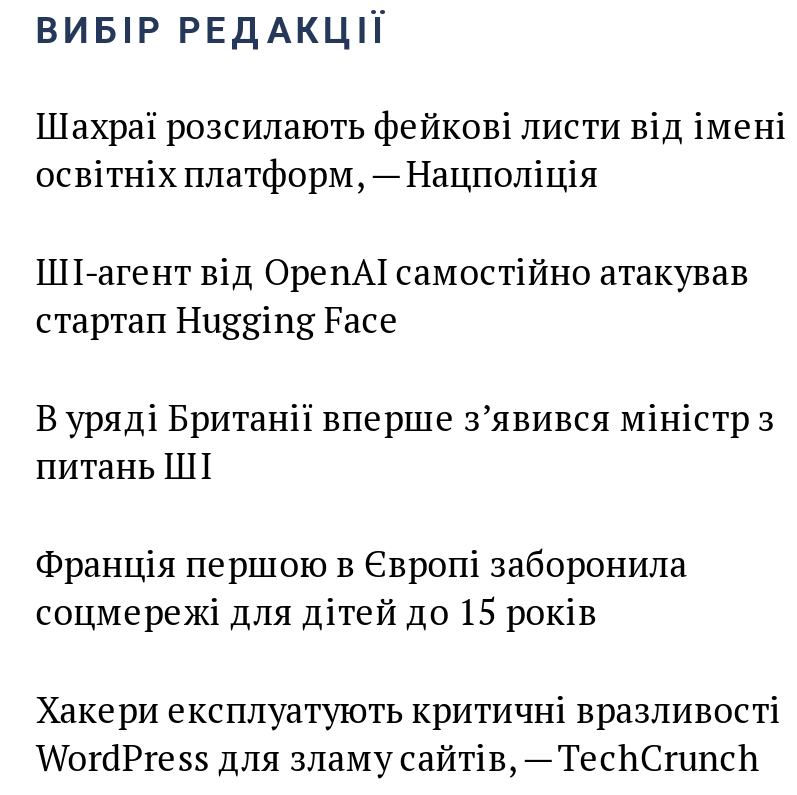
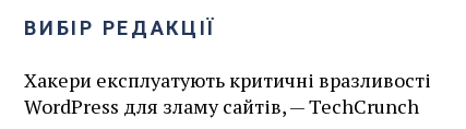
- Шахраї розсилають фейкові листи від імені
- освітніх платформ, — Нацполіція
- ШІ-агент від OpenAI самостійно атакував
- стартап Hugging Face
- В уряді Британії вперше зʼявився міністр з
- питань ШІ
- Франція першою в Європі заборонила
- соцмережі для дітей до 15 років
